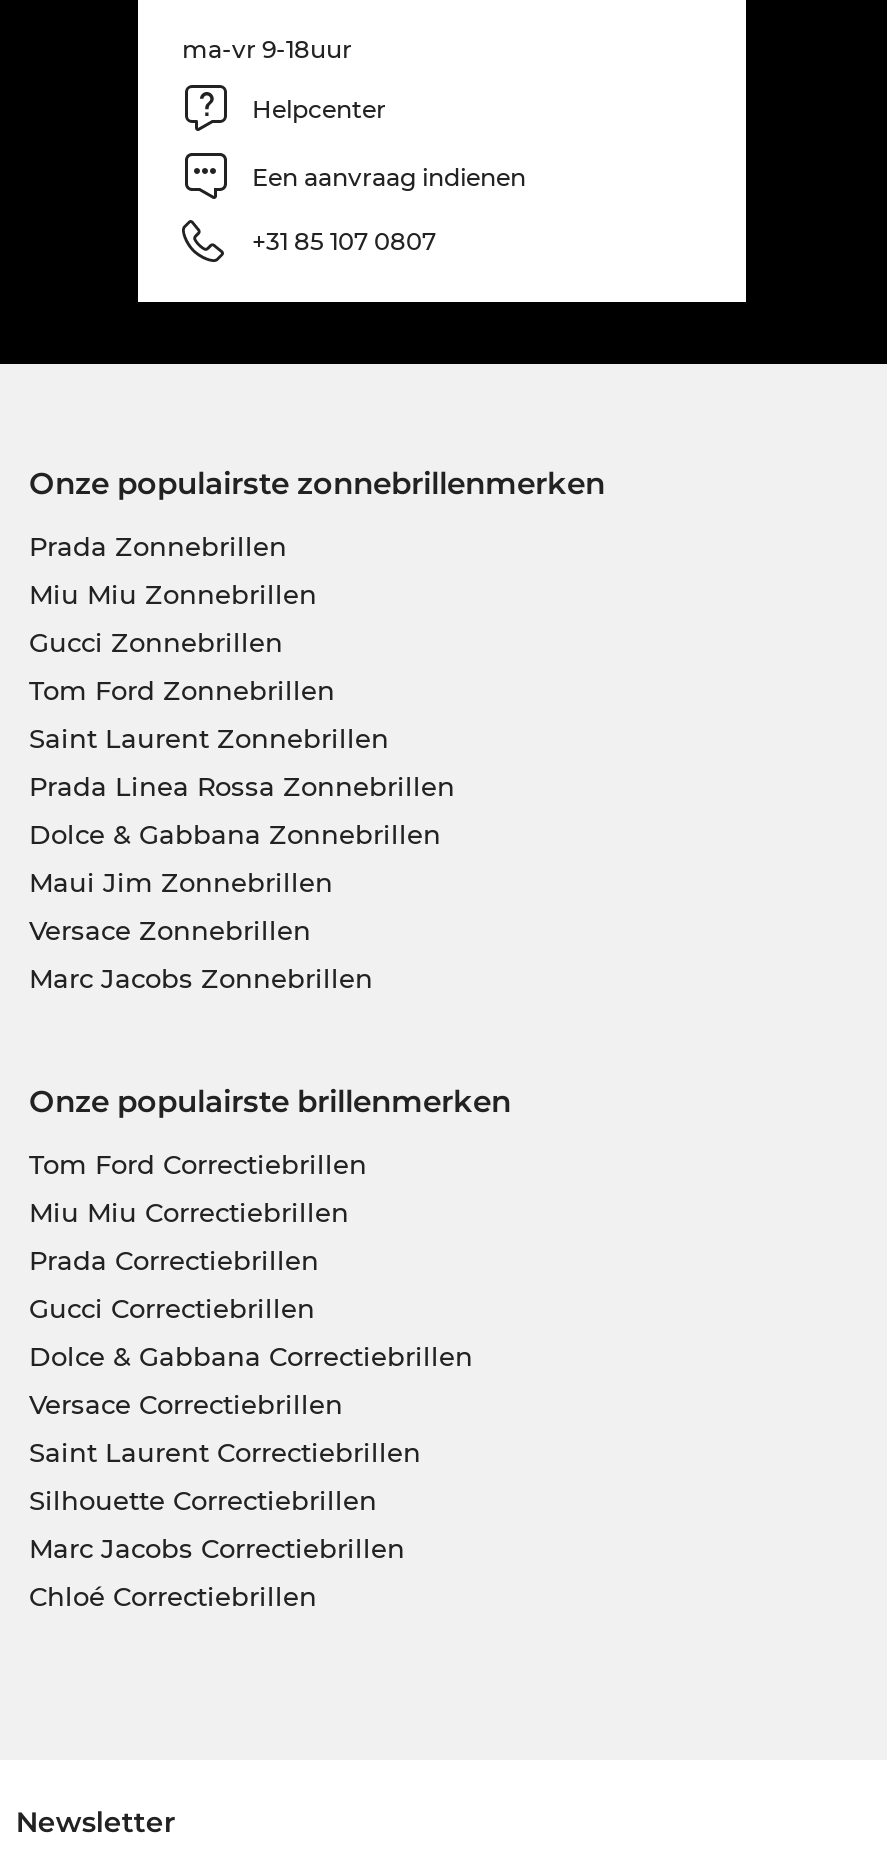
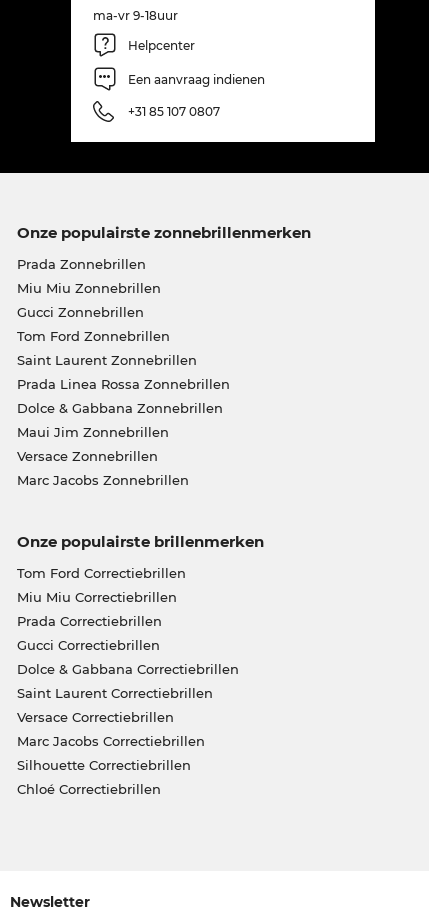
moved down: Versace Correctiebrillen

moved up: Saint Laurent Correctiebrillen

moved down: Silhouette Correctiebrillen

moved up: Marc Jacobs Correctiebrillen
